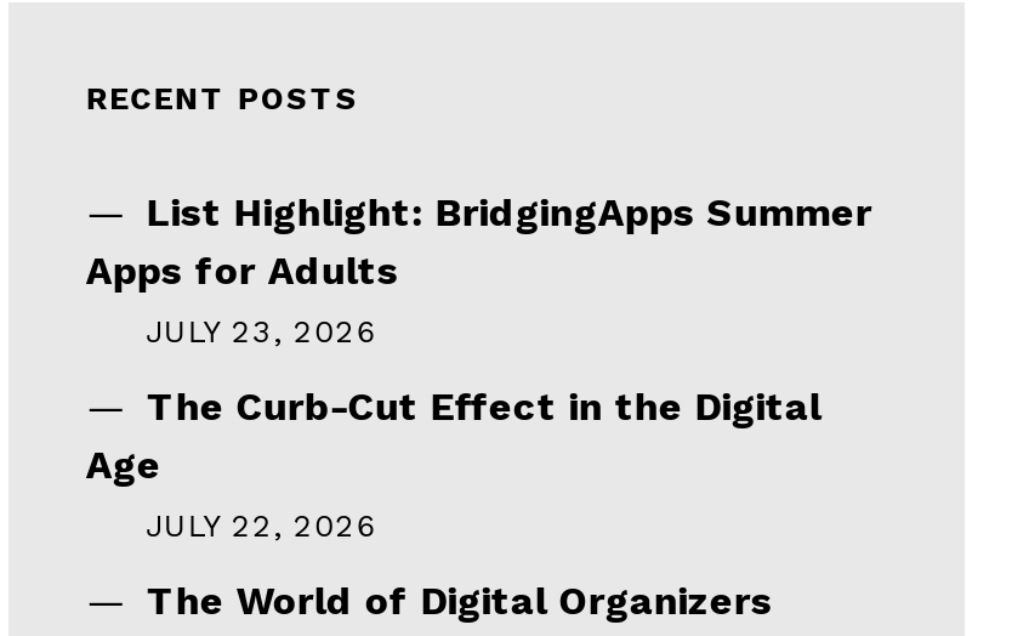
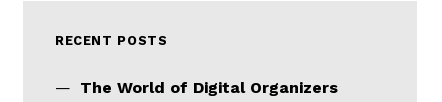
- List Highlight: BridgingApps Summer
- Apps for Adults
- JULY 23, 2026
- The Curb-Cut Effect in the Digital
- Age
- JULY 22, 2026
